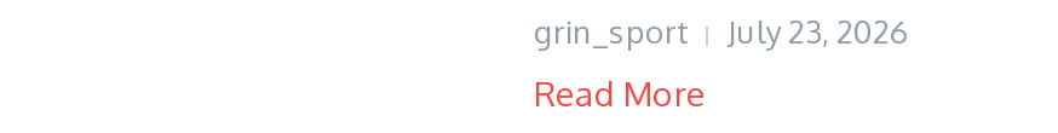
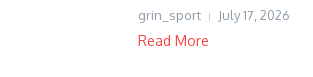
- grin_sport July 23, 2026
+ grin_sport July 17, 2026
